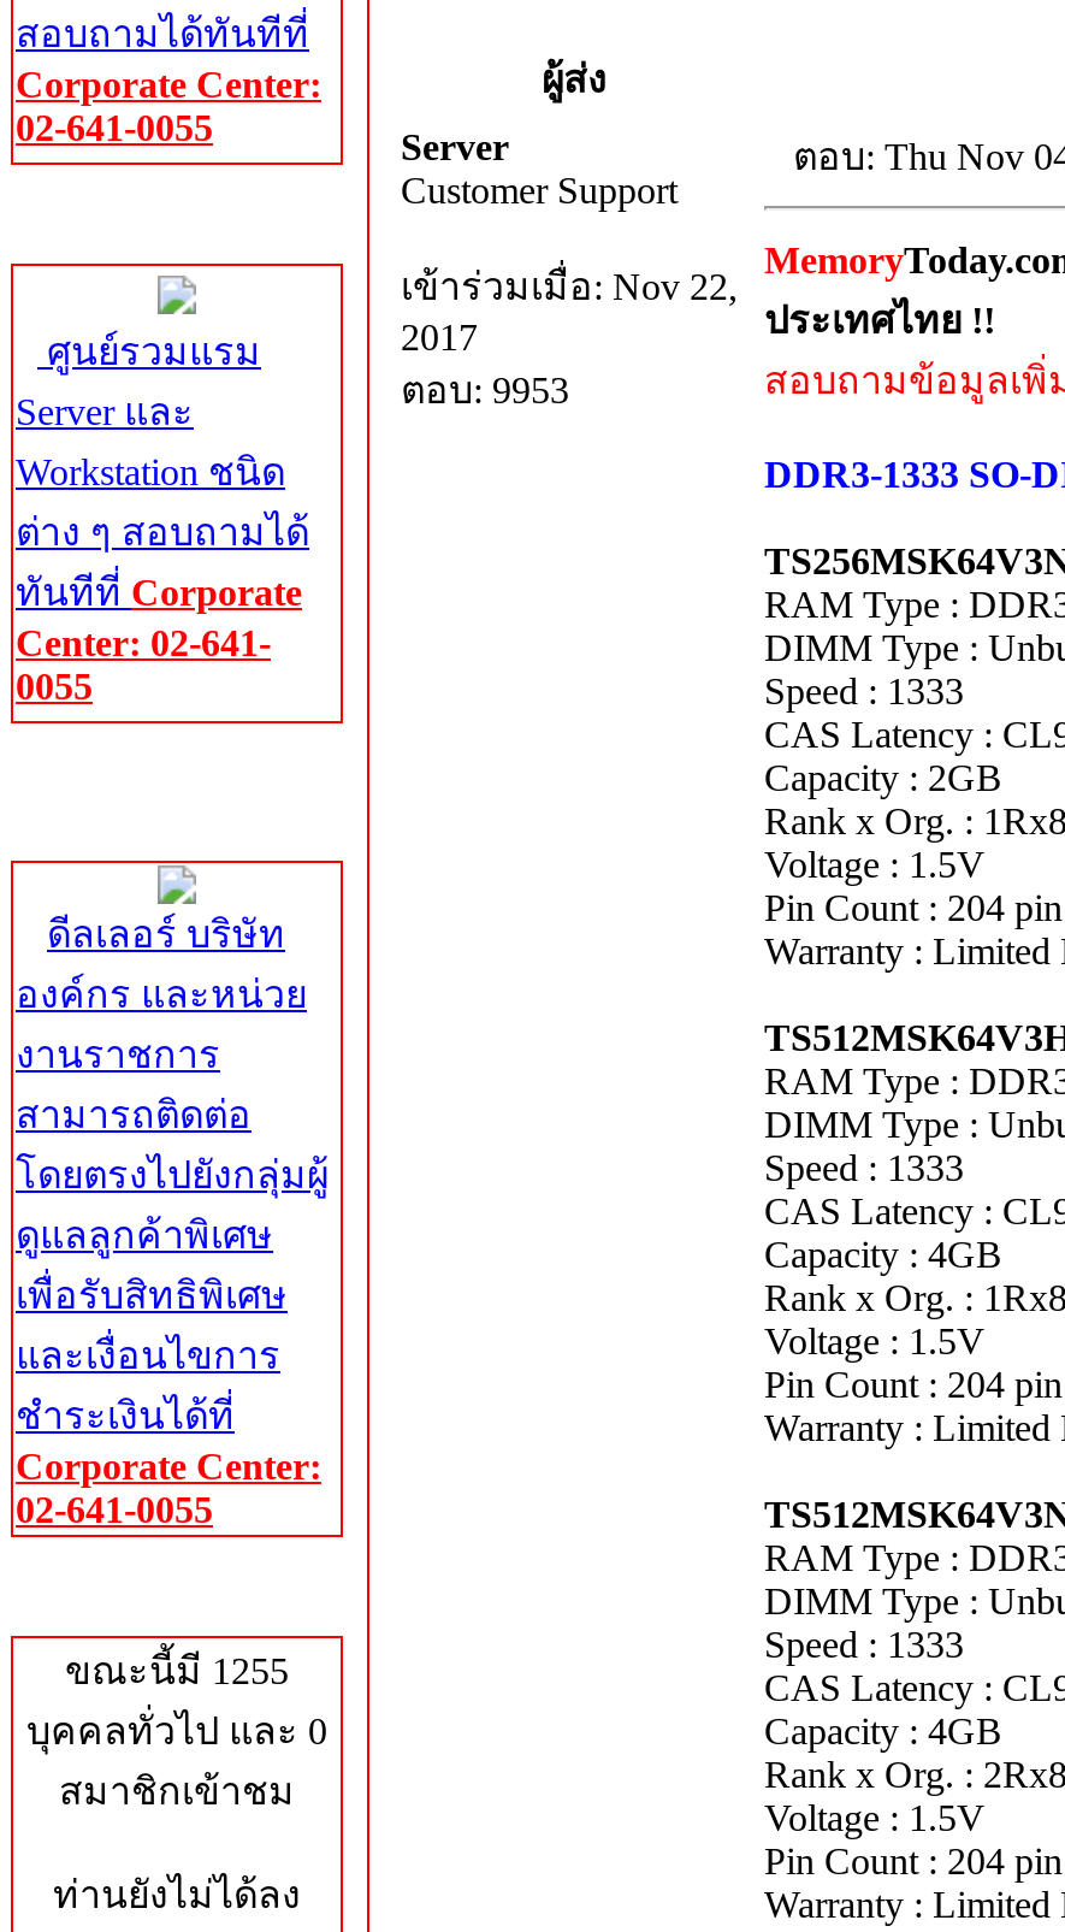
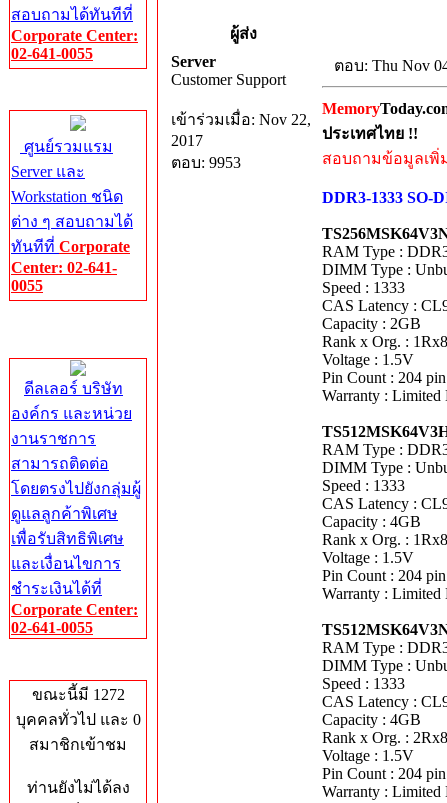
- ขณะนี้มี 1255
+ ขณะนี้มี 1272
